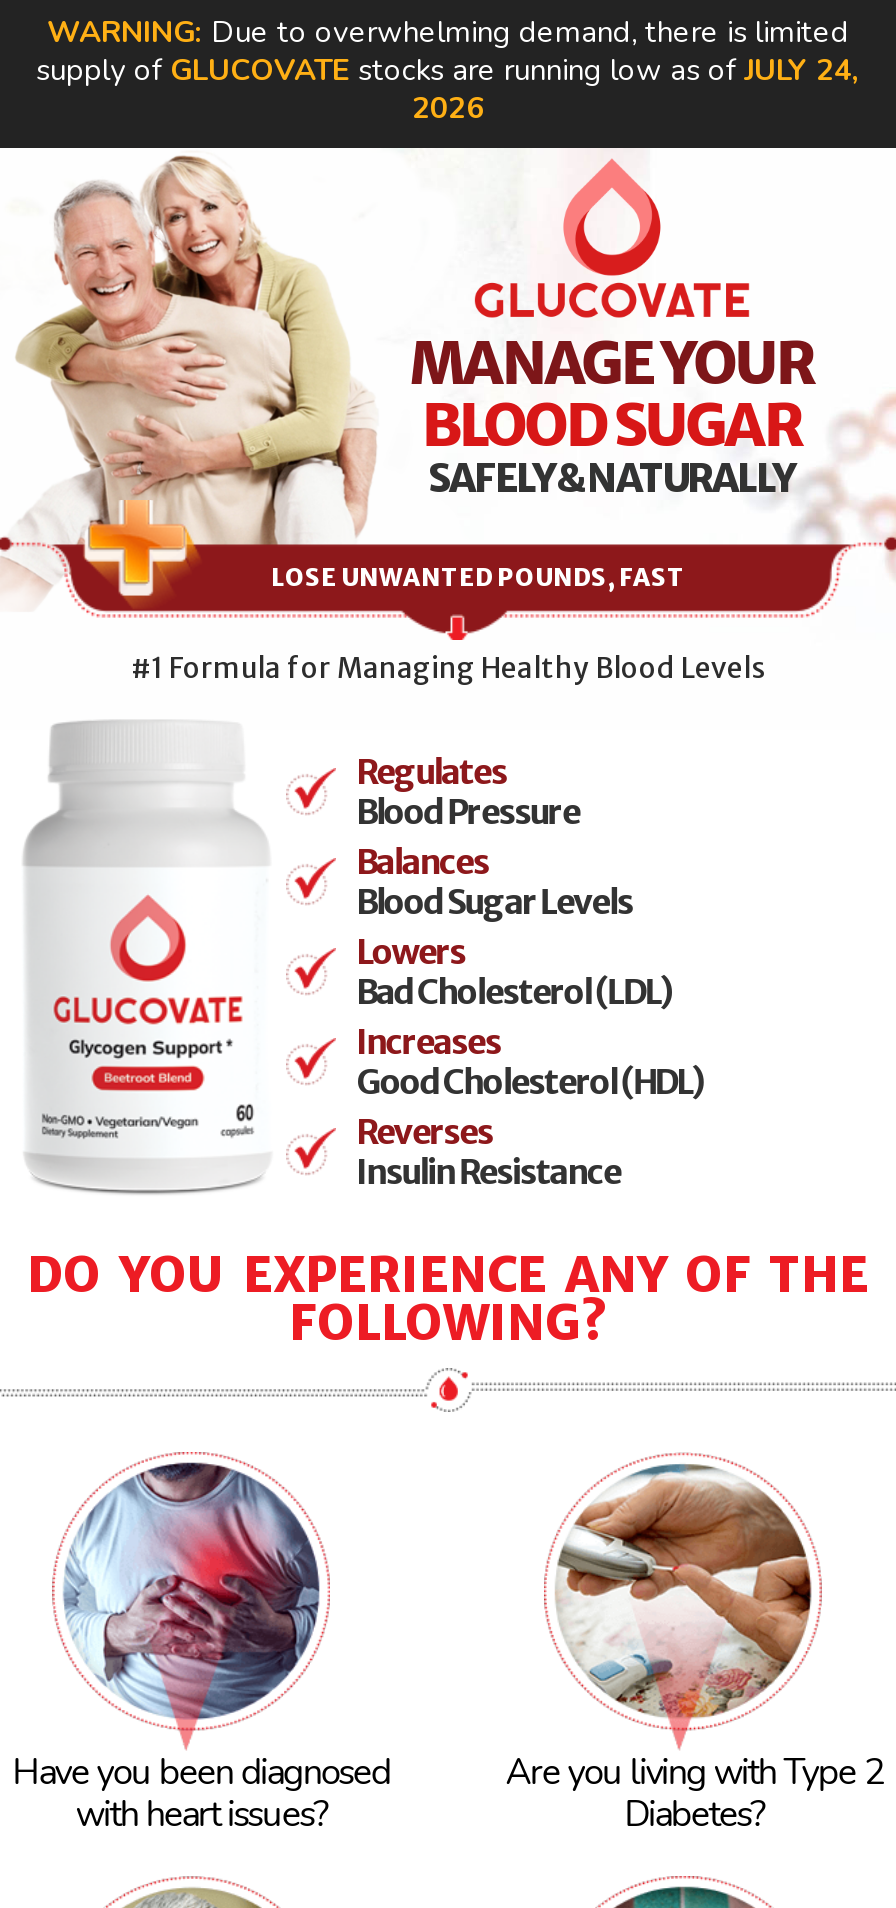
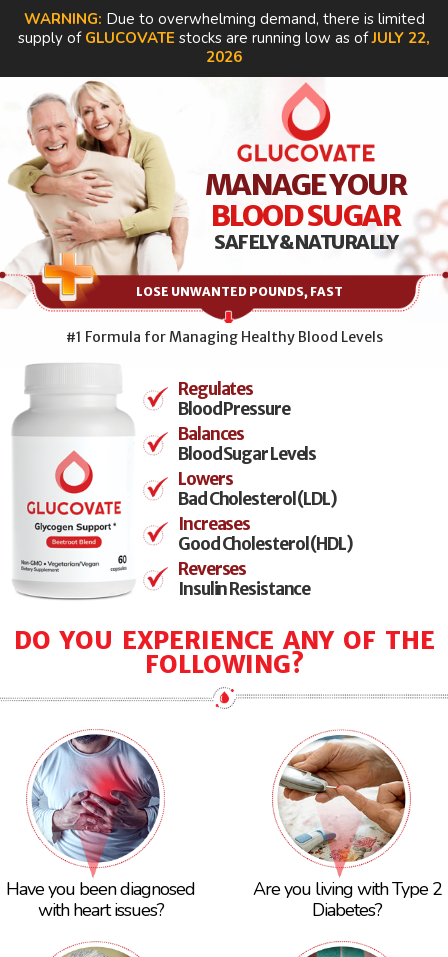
- supply of GLUCOVATE stocks are running low as of JULY 24,
+ supply of GLUCOVATE stocks are running low as of JULY 22,
